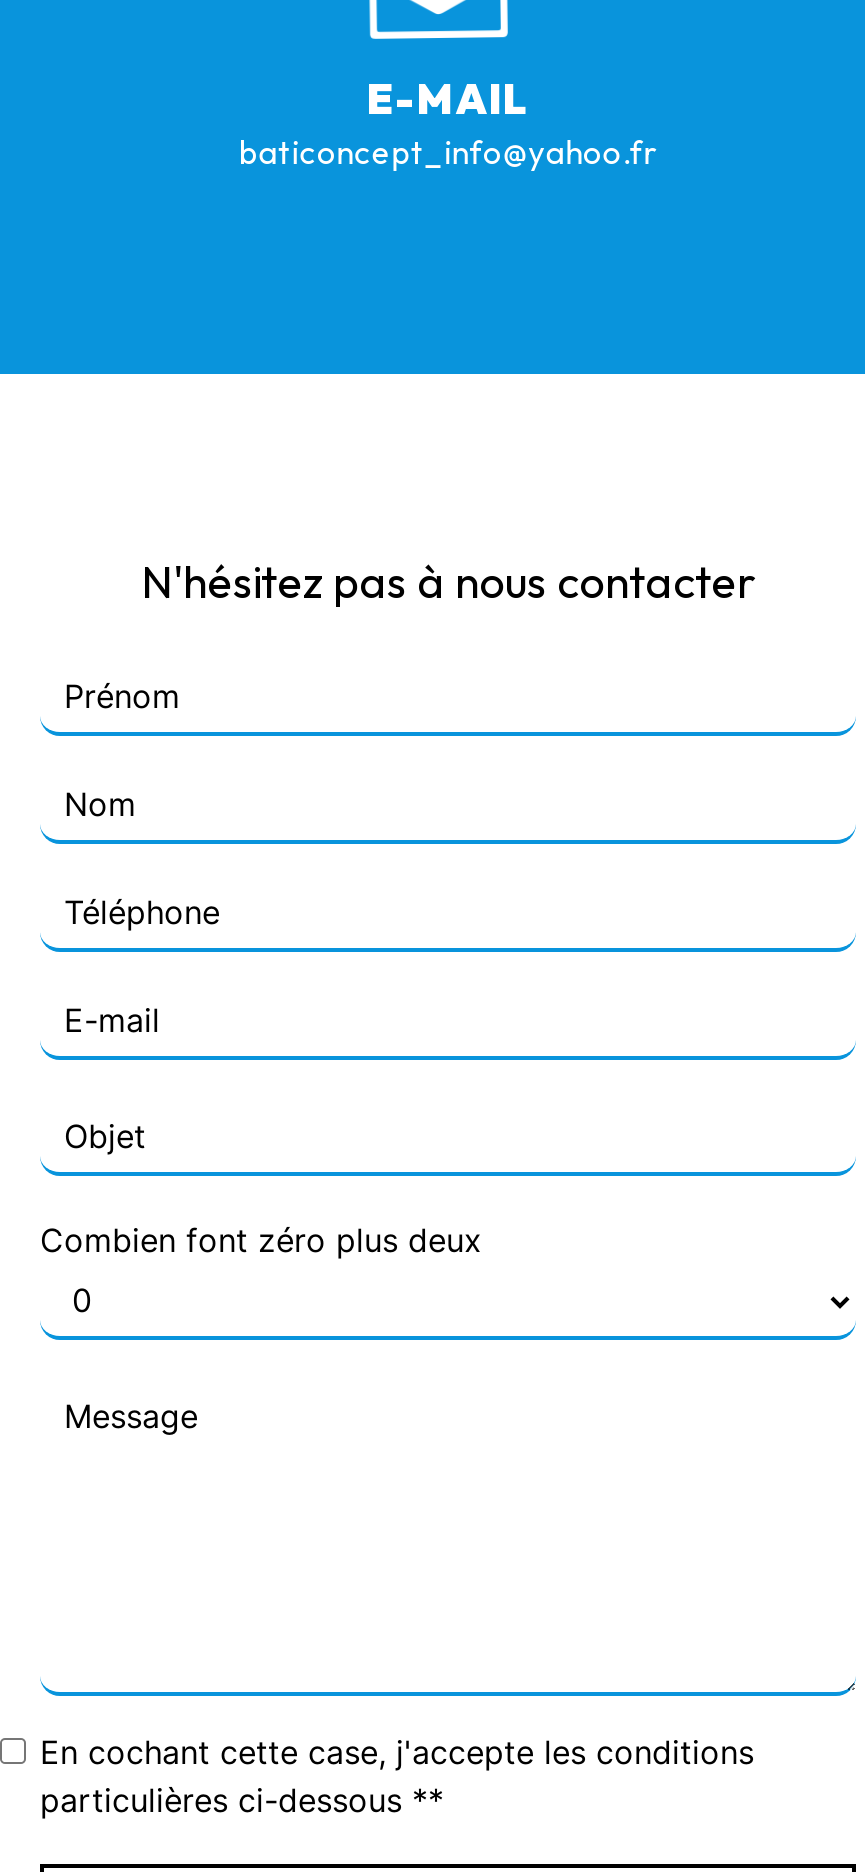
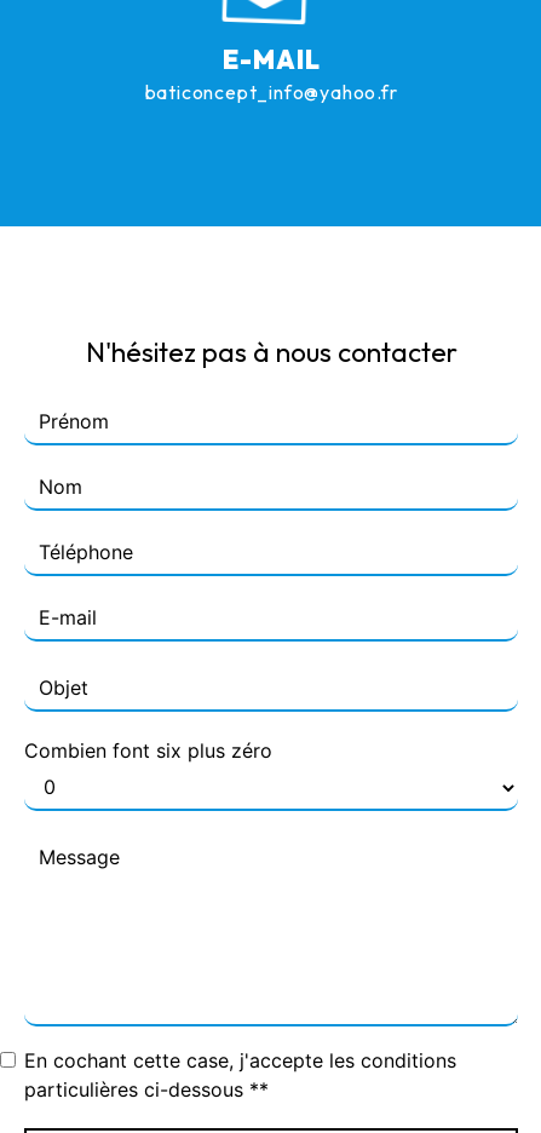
- Combien font zéro plus deux
+ Combien font six plus zéro
